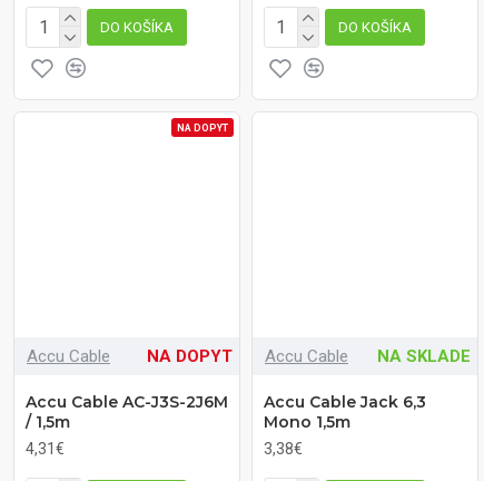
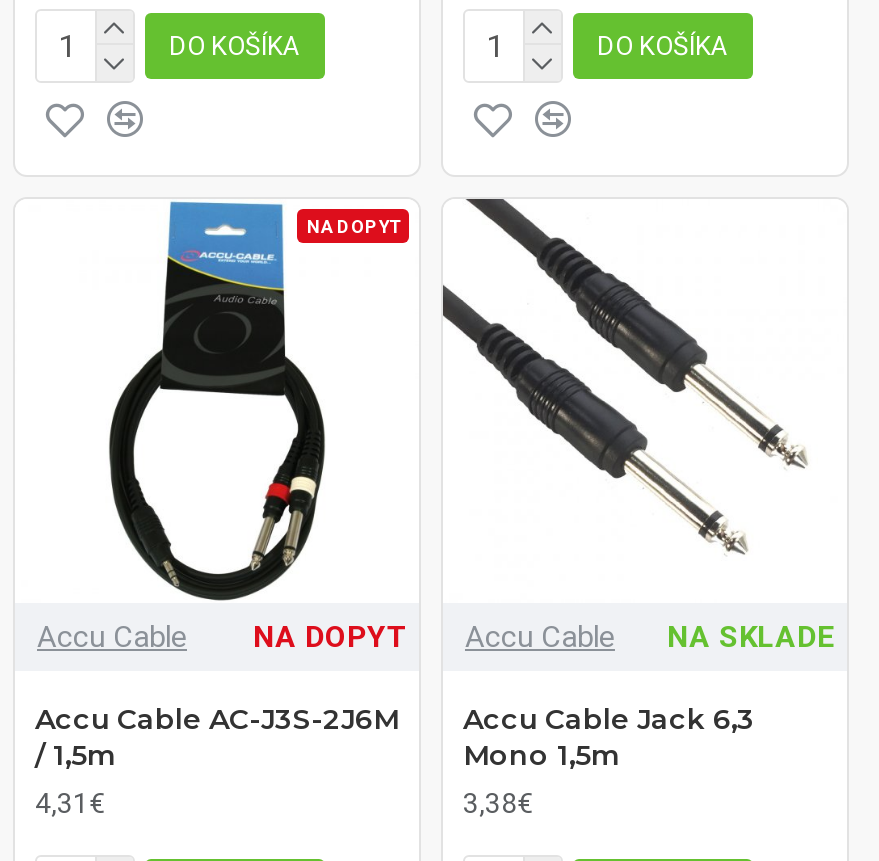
+ [image]

+ [image]
